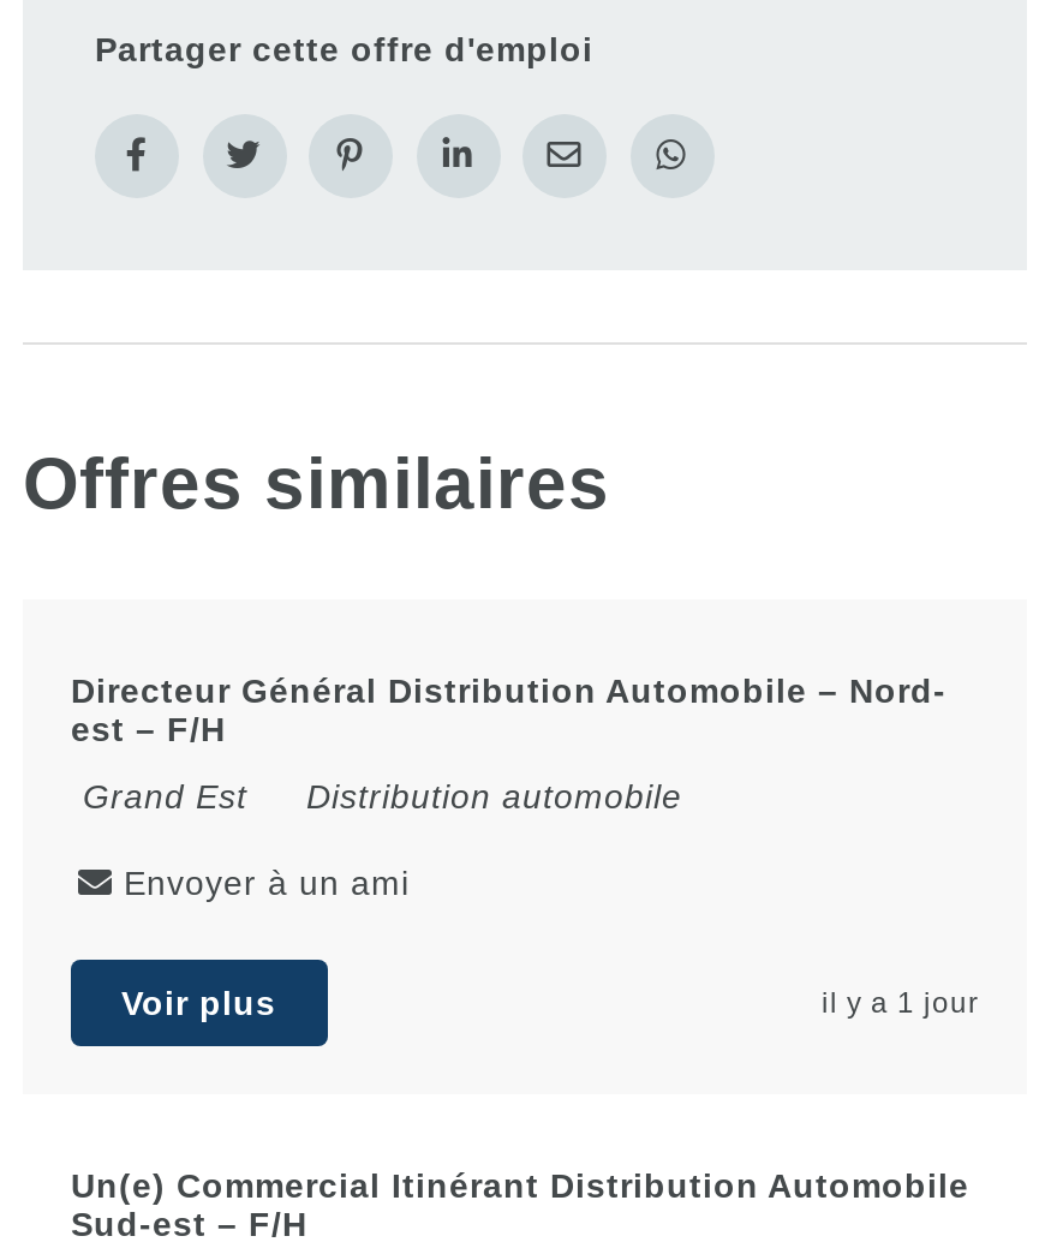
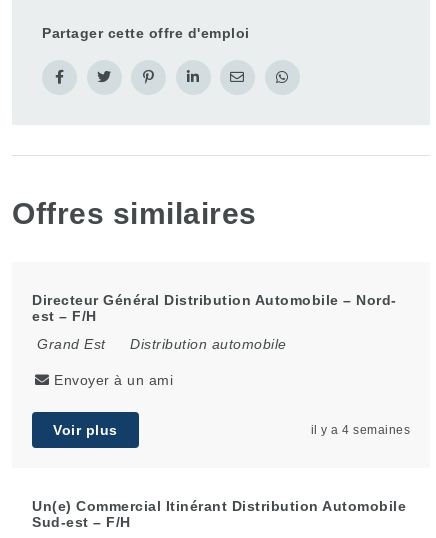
- il y a 1 jour
+ il y a 4 semaines
